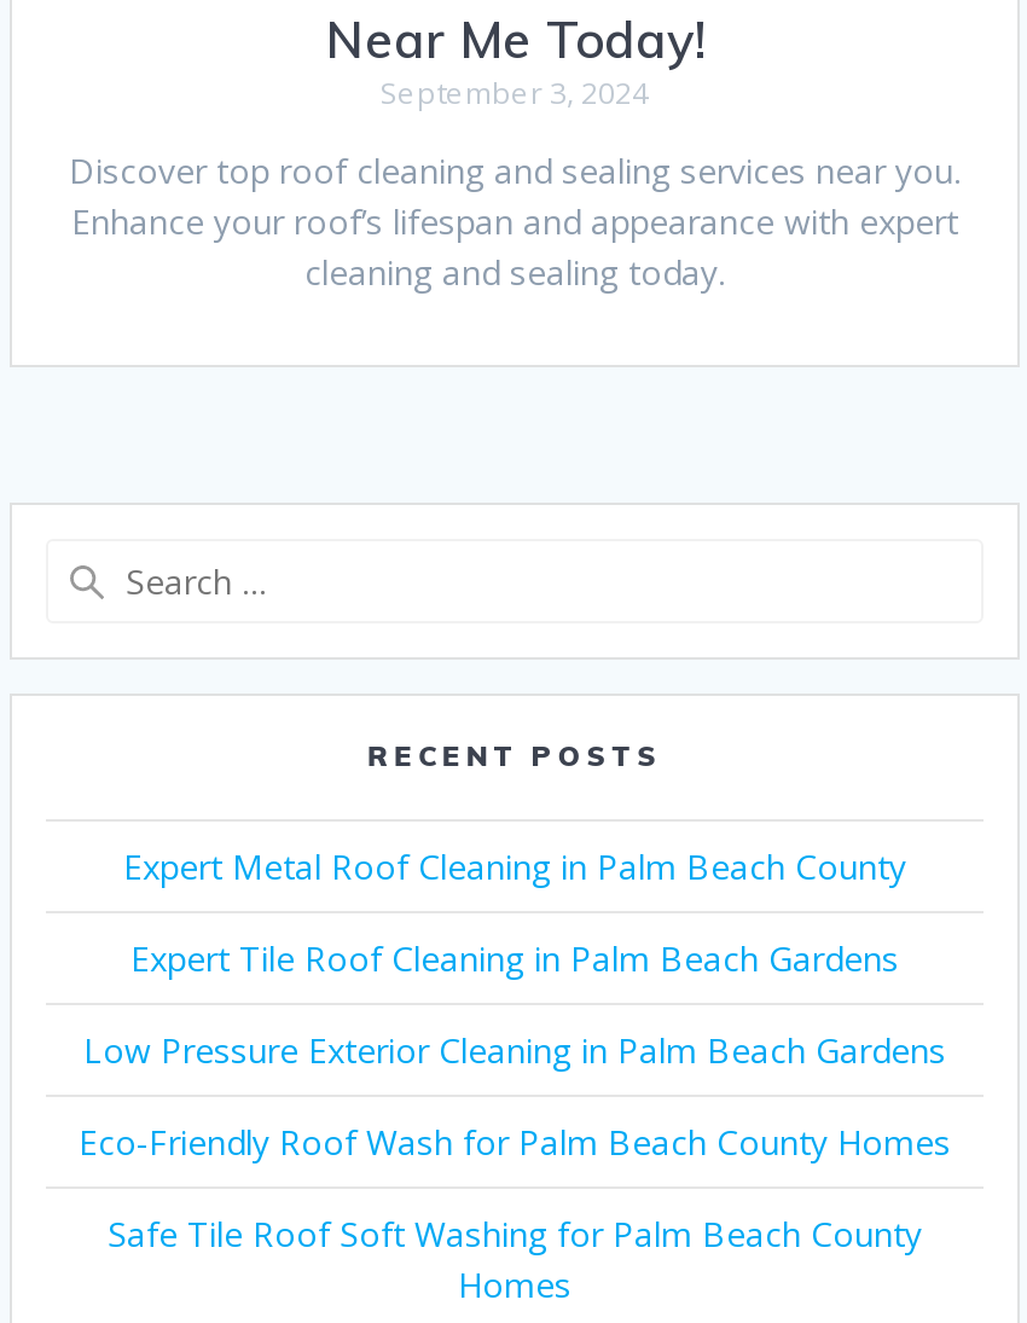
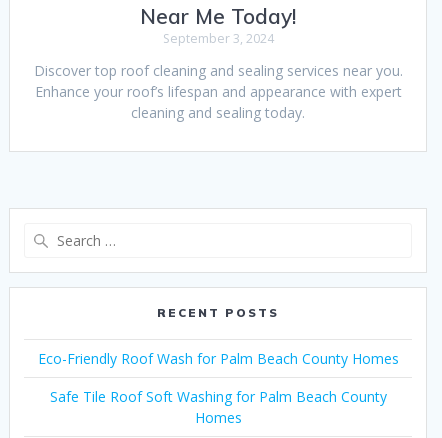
- Expert Metal Roof Cleaning in Palm Beach County
- Expert Tile Roof Cleaning in Palm Beach Gardens
- Low Pressure Exterior Cleaning in Palm Beach Gardens
